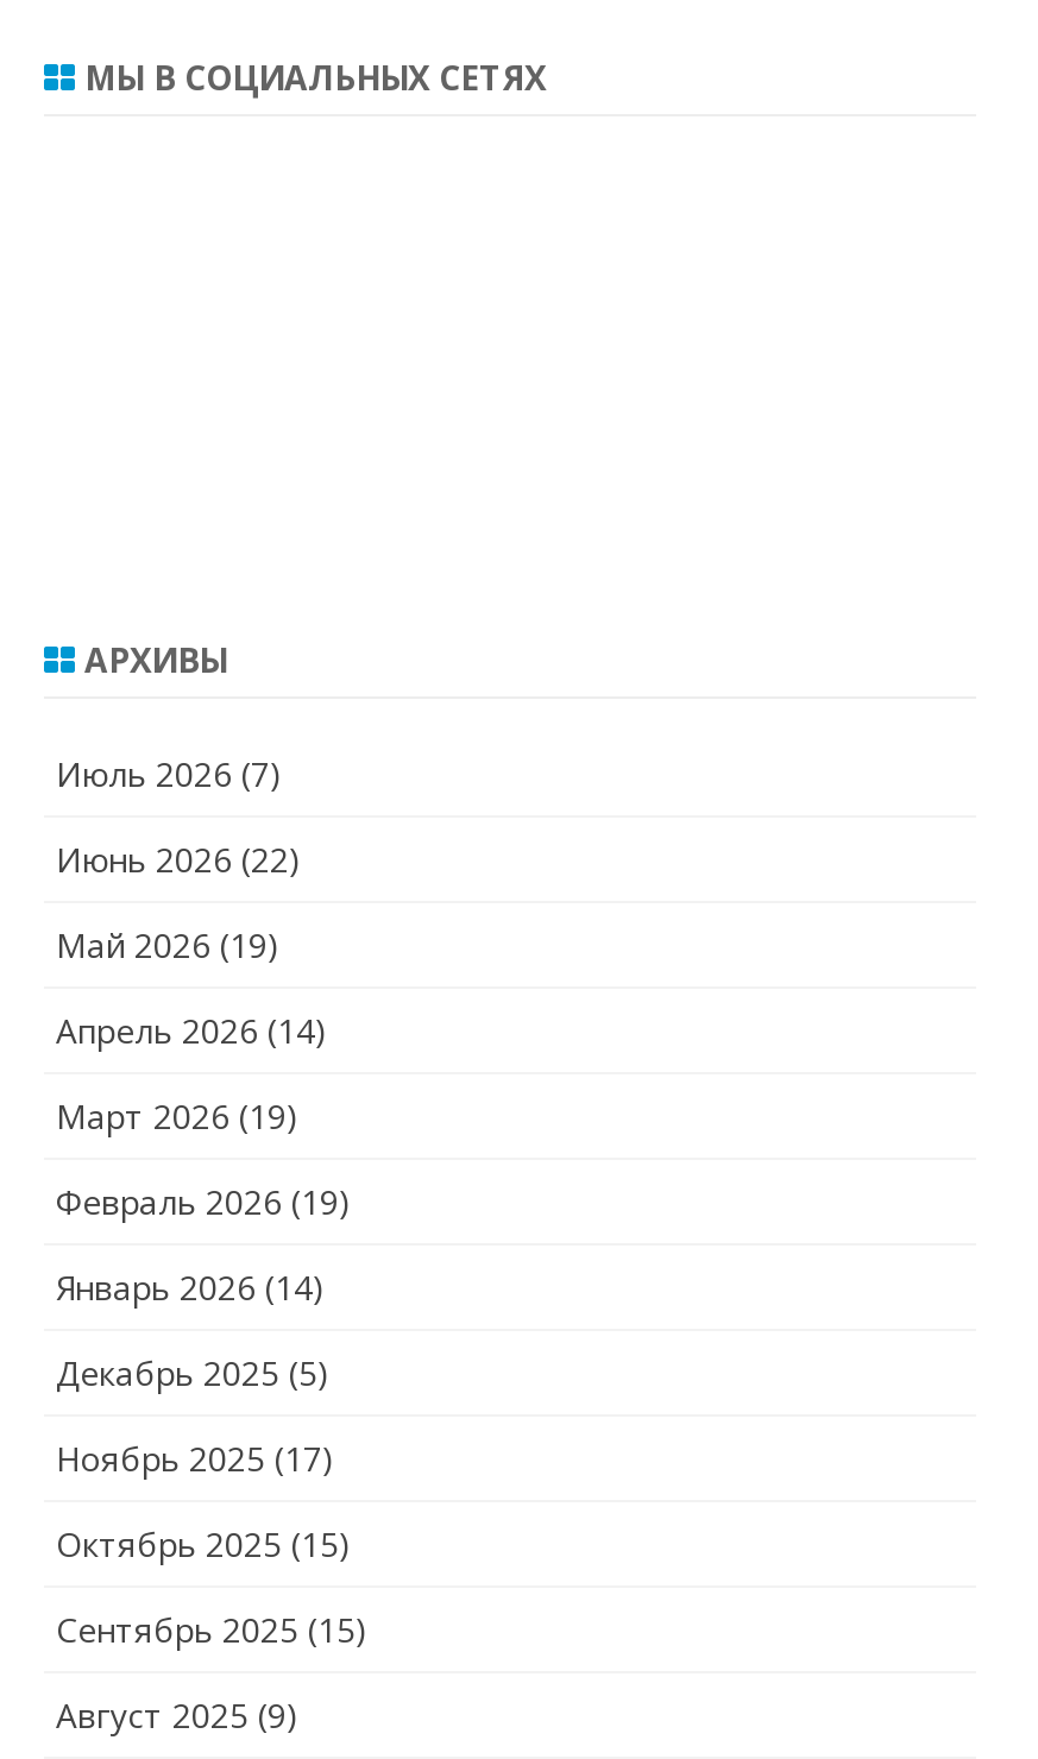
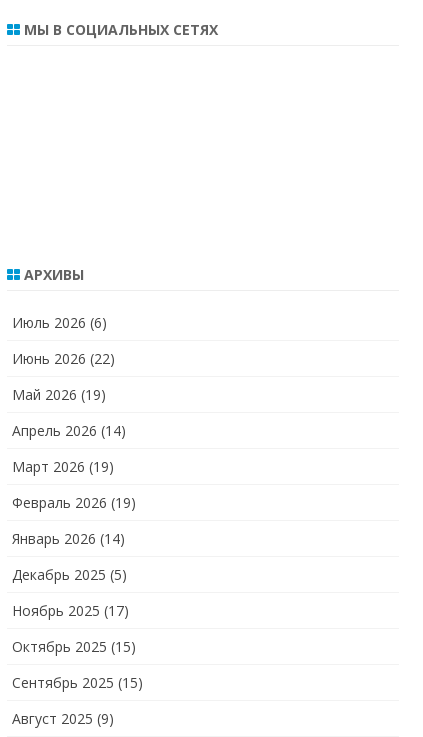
- Июль 2026 (7)
+ Июль 2026 (6)
